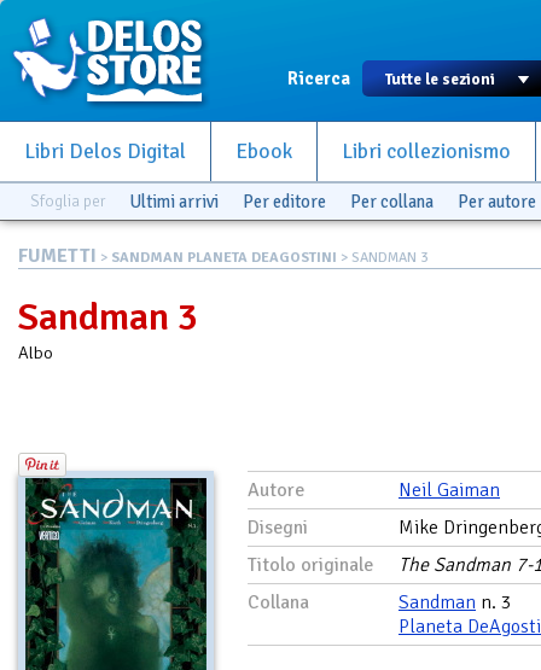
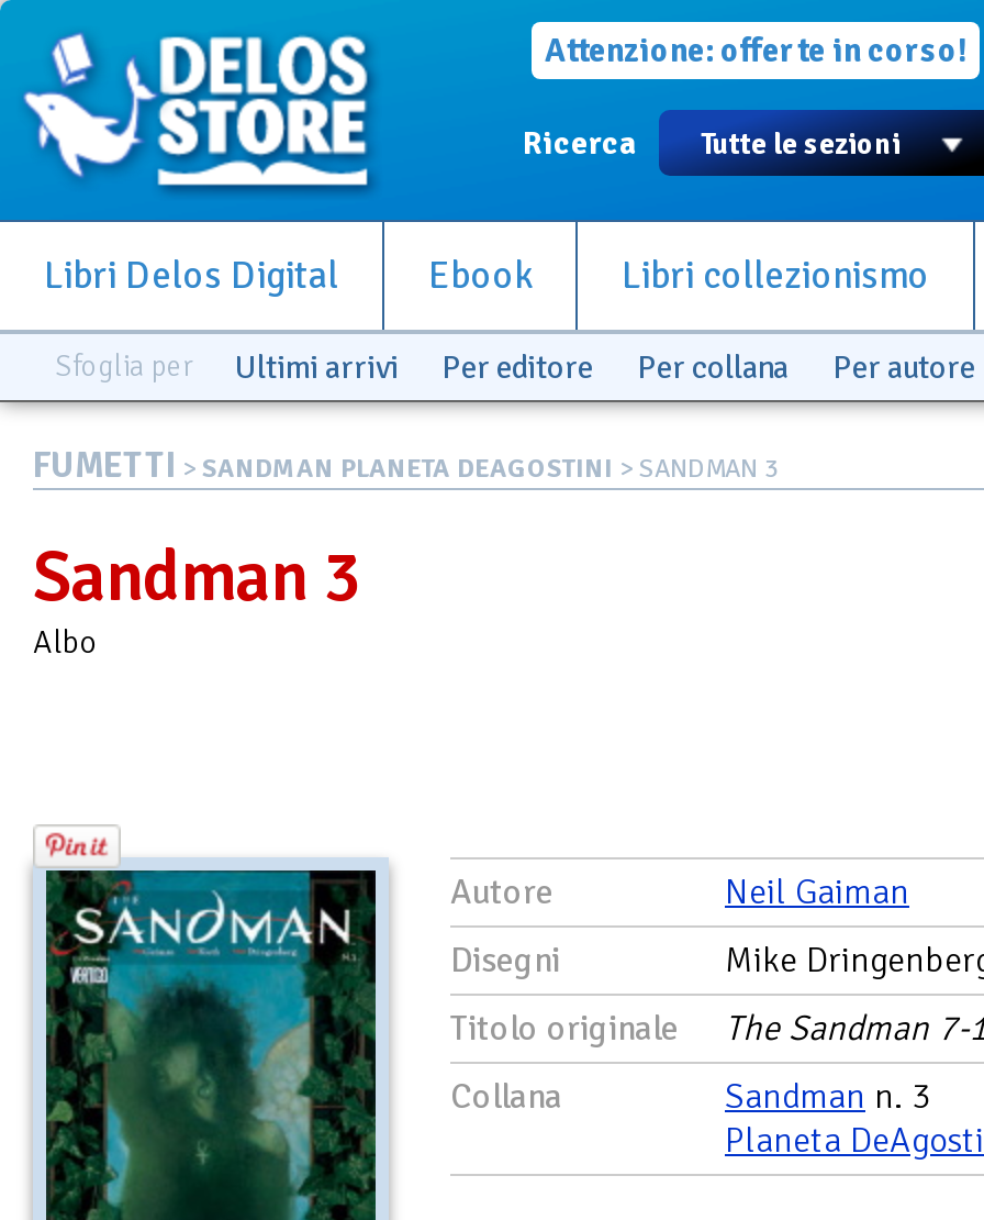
+ Attenzione: offerte in corso!
